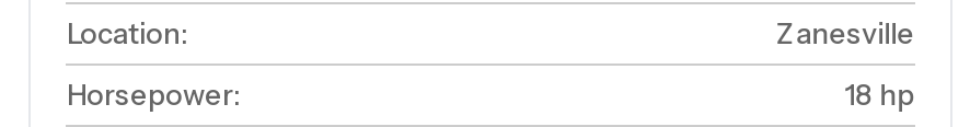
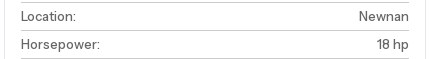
- Zanesville
+ Newnan
